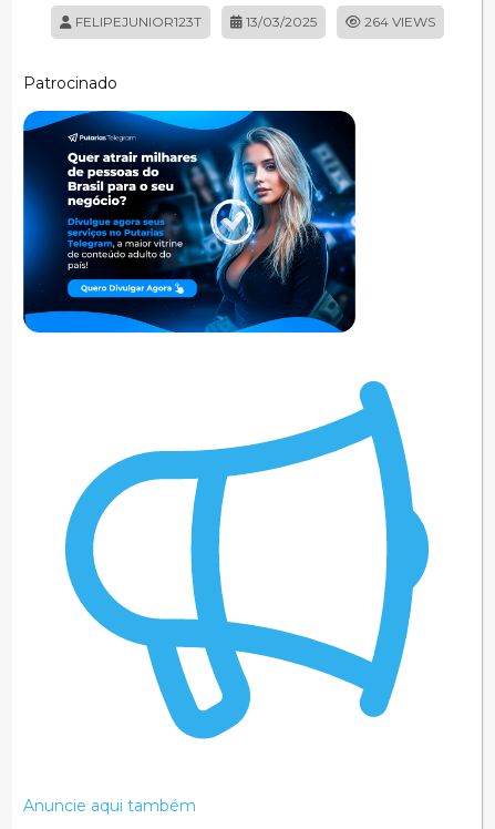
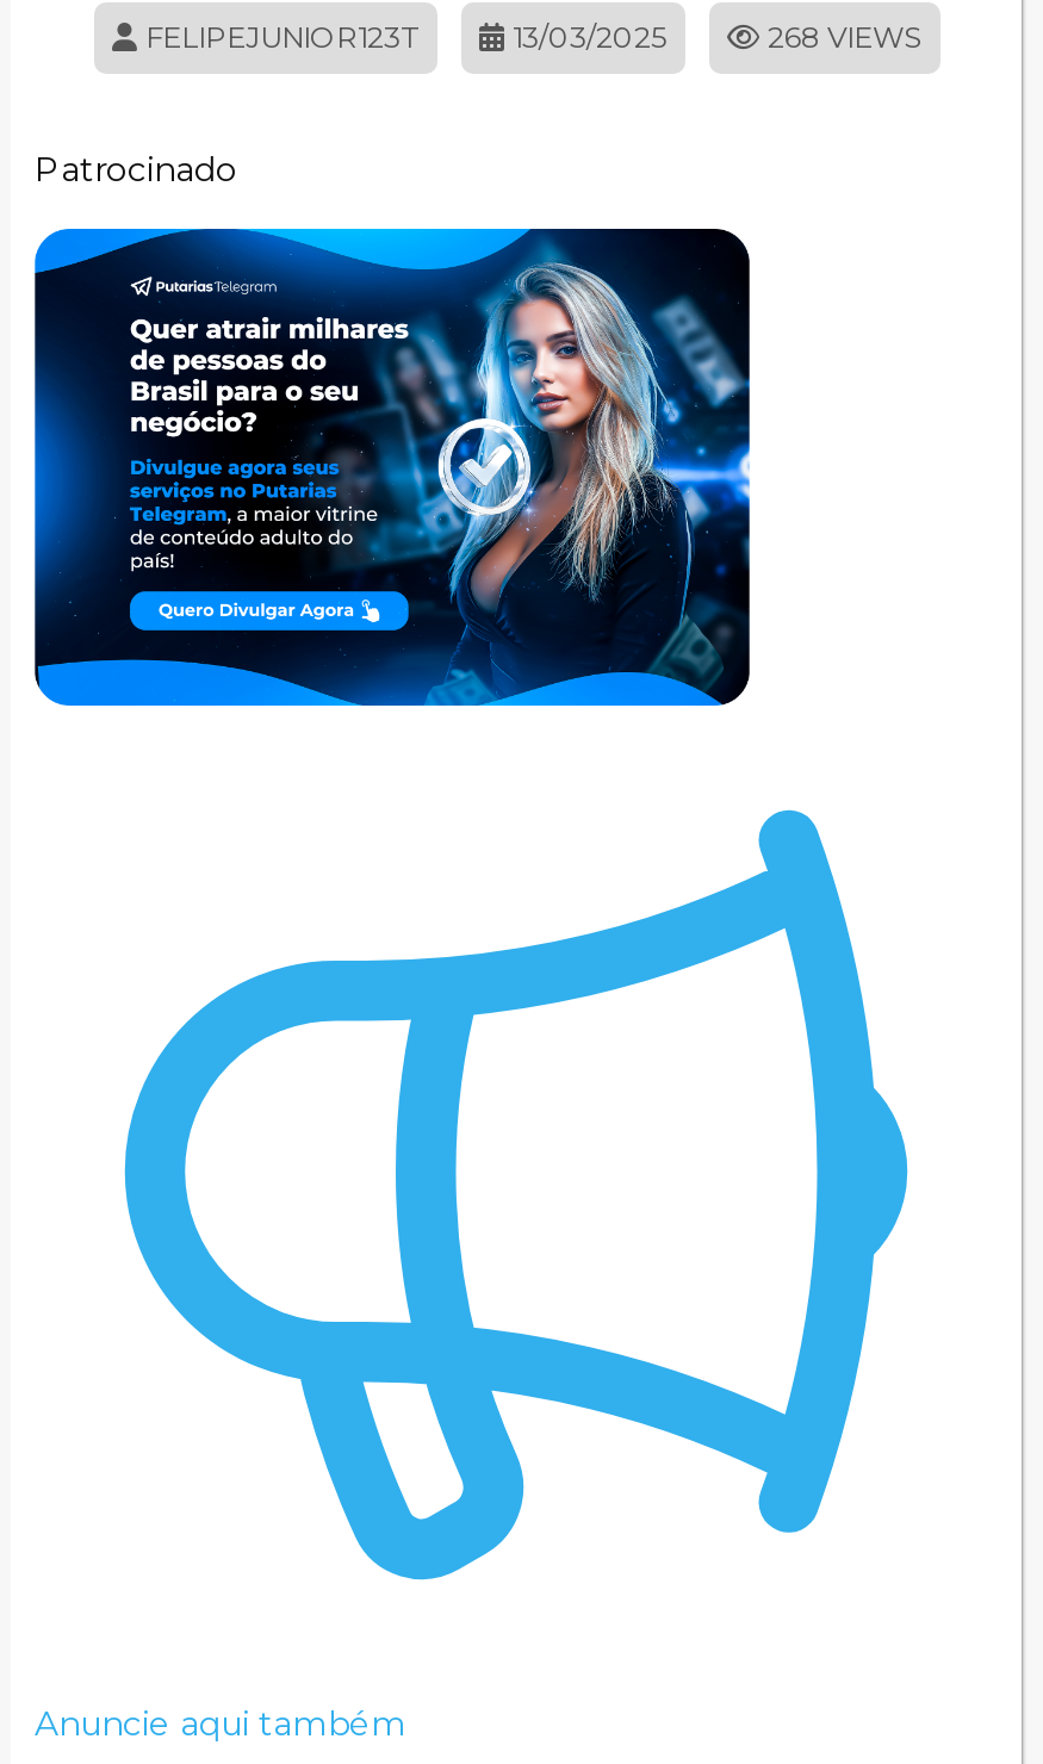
- 264 VIEWS
+ 268 VIEWS
